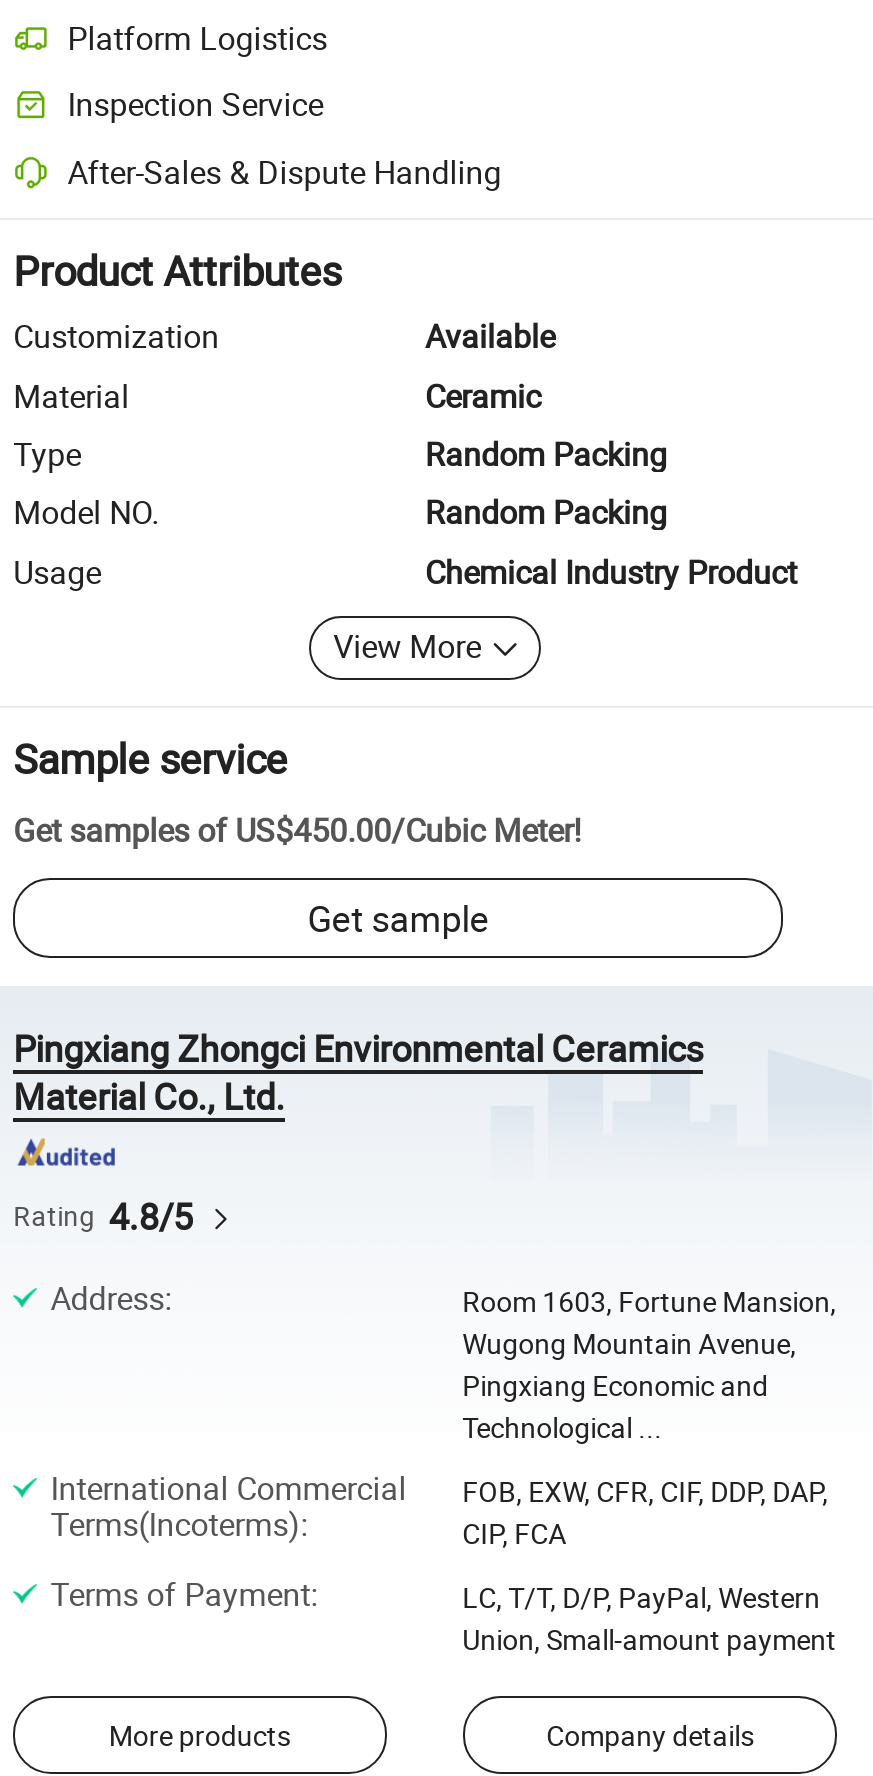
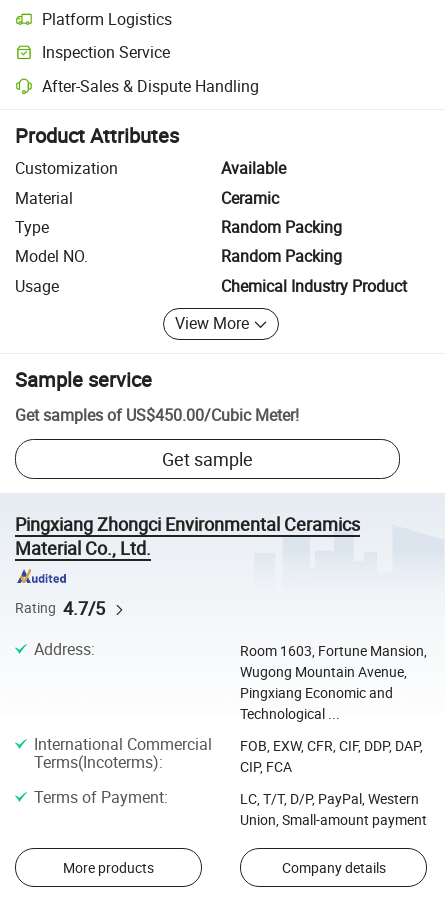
- Rating 4.8/5
+ Rating 4.7/5
